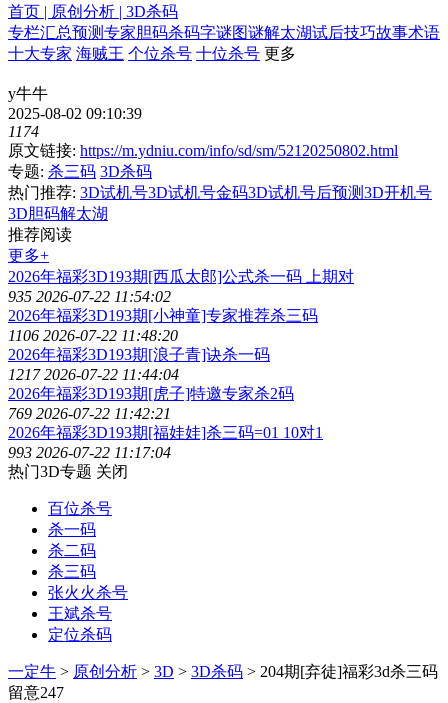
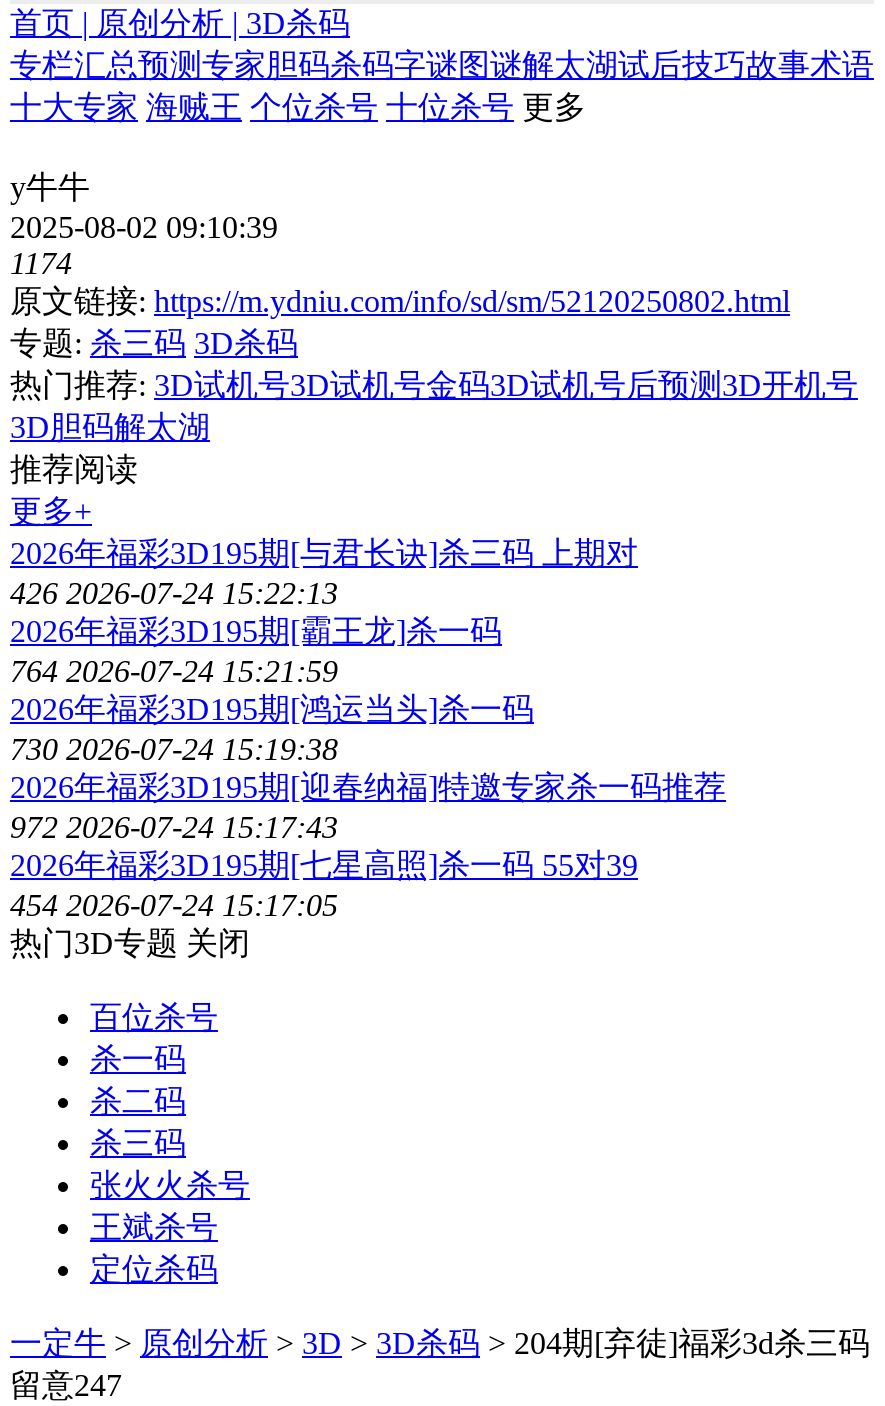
- 2026年福彩3D193期[西瓜太郎]公式杀一码 上期对
- 935 2026-07-22 11:54:02
- 2026年福彩3D193期[小神童]专家推荐杀三码
- 1106 2026-07-22 11:48:20
- 2026年福彩3D193期[浪子青]诀杀一码
- 1217 2026-07-22 11:44:04
- 2026年福彩3D193期[虎子]特邀专家杀2码
- 769 2026-07-22 11:42:21
- 2026年福彩3D193期[福娃娃]杀三码=01 10对1
- 993 2026-07-22 11:17:04
+ 2026年福彩3D195期[与君长诀]杀三码 上期对
+ 426 2026-07-24 15:22:13
+ 2026年福彩3D195期[霸王龙]杀一码
+ 764 2026-07-24 15:21:59
+ 2026年福彩3D195期[鸿运当头]杀一码
+ 730 2026-07-24 15:19:38
+ 2026年福彩3D195期[迎春纳福]特邀专家杀一码推荐
+ 972 2026-07-24 15:17:43
+ 2026年福彩3D195期[七星高照]杀一码 55对39
+ 454 2026-07-24 15:17:05
